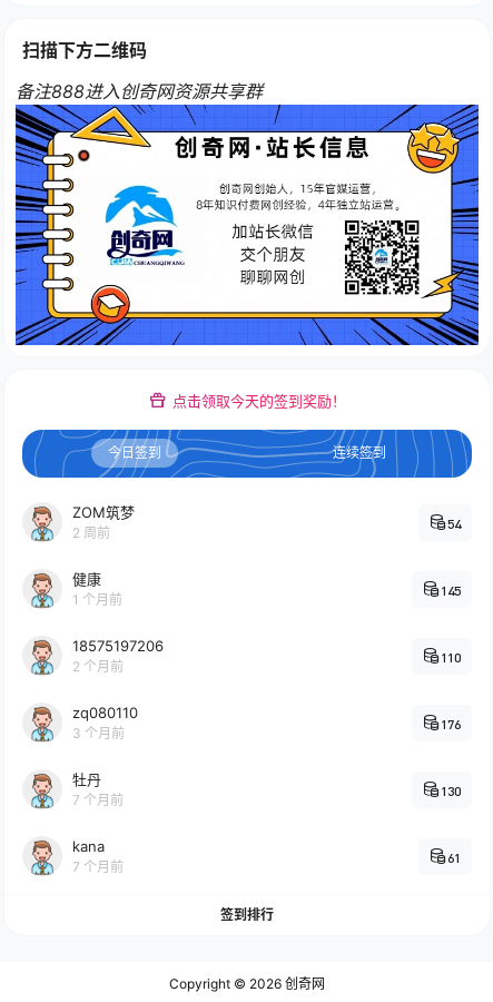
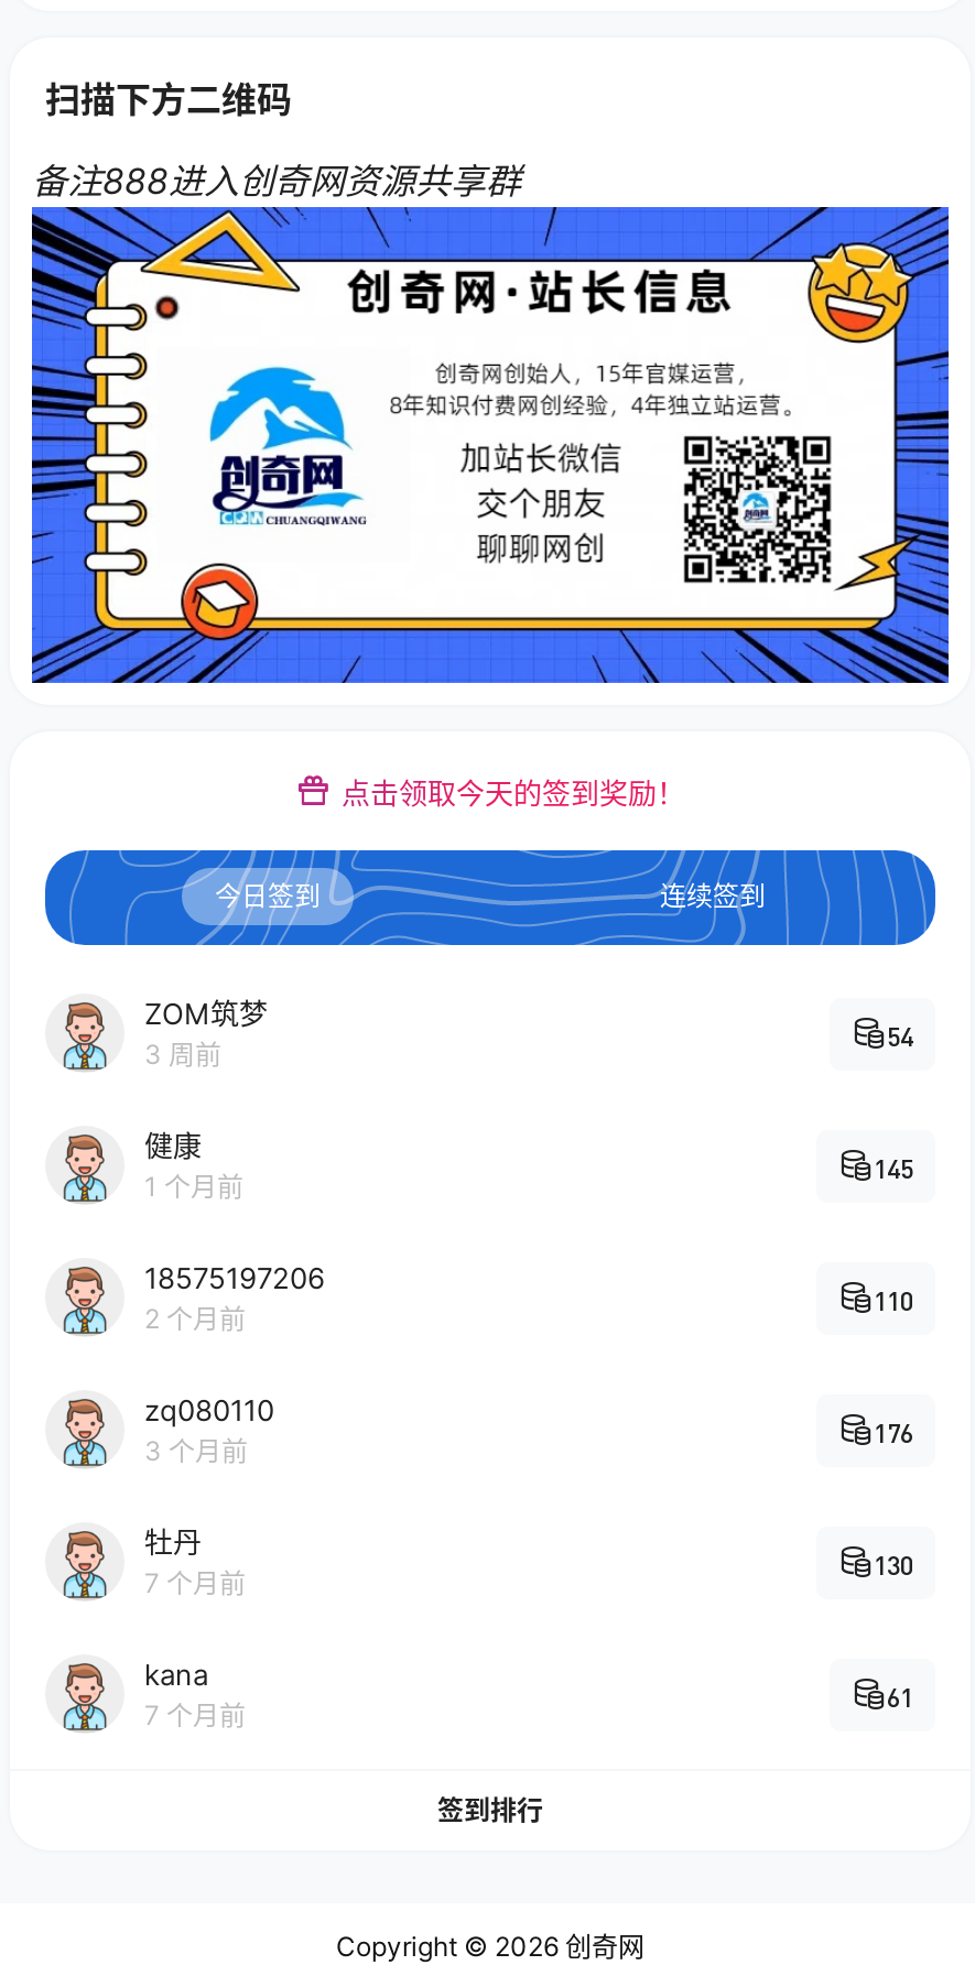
- 2 周前
+ 3 周前
